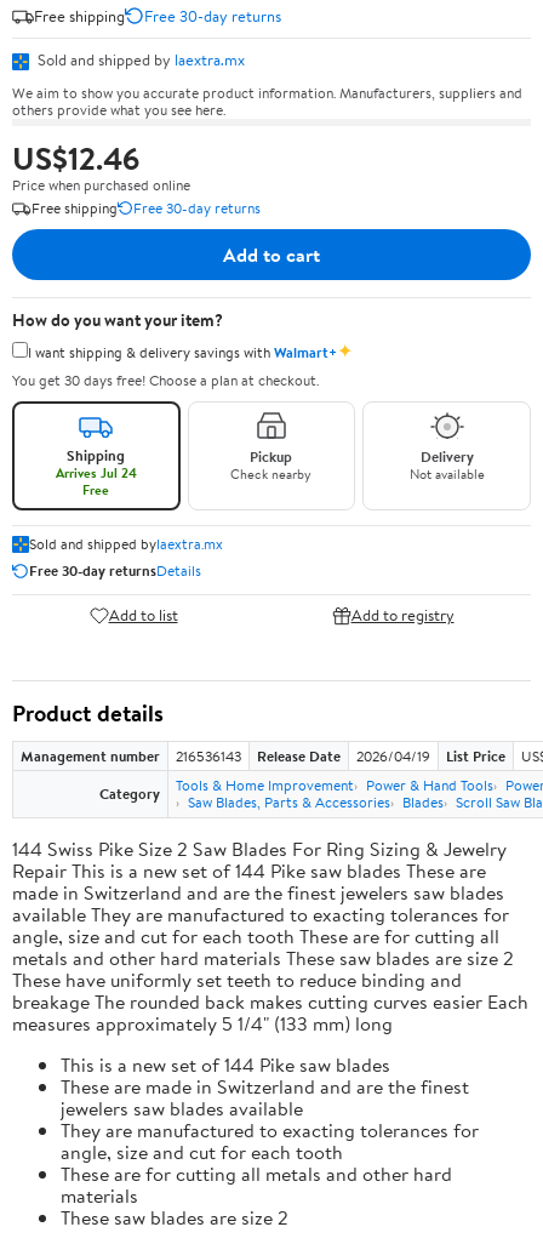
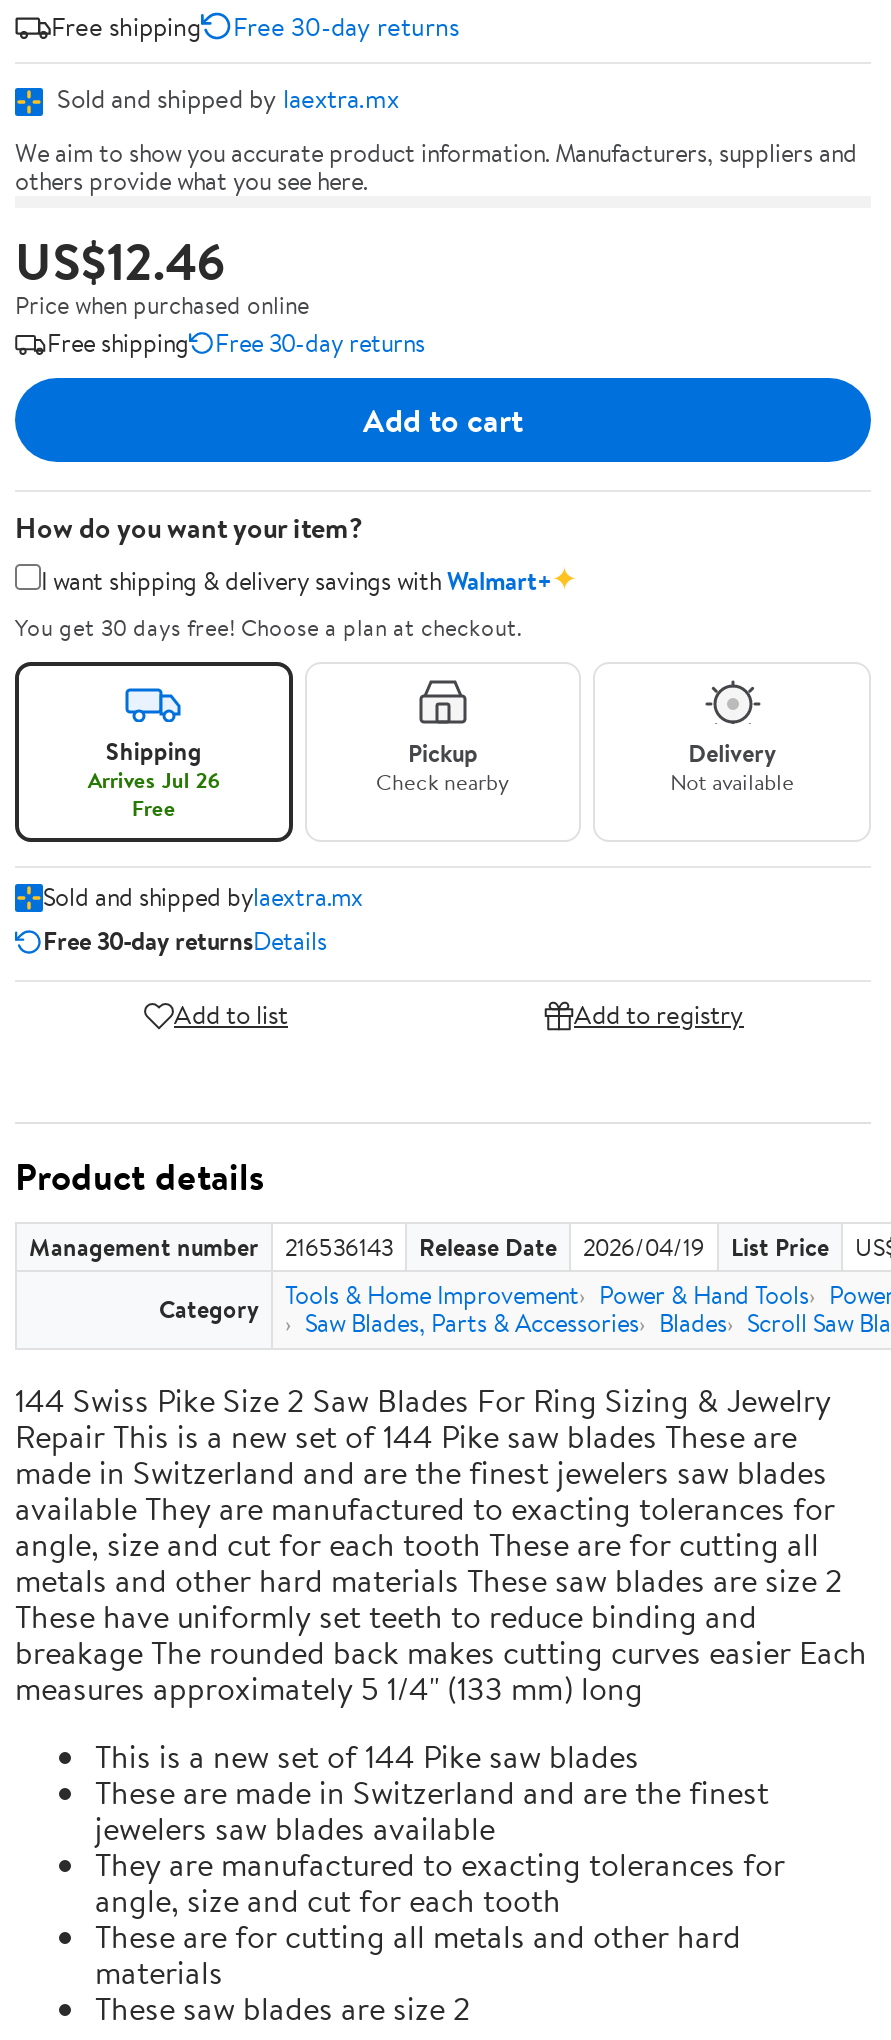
- Arrives Jul 24
+ Arrives Jul 26
